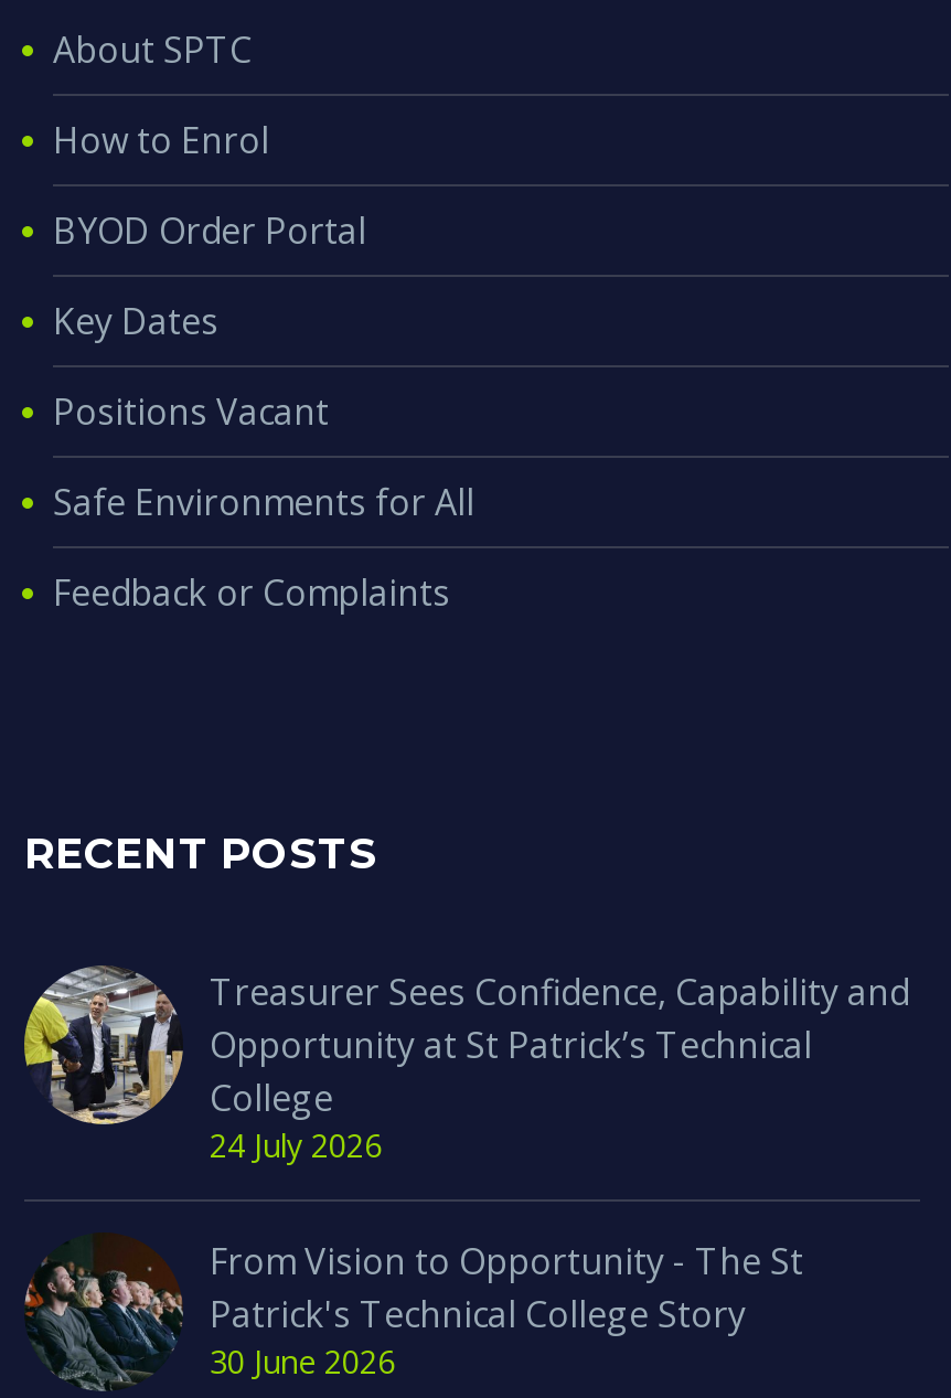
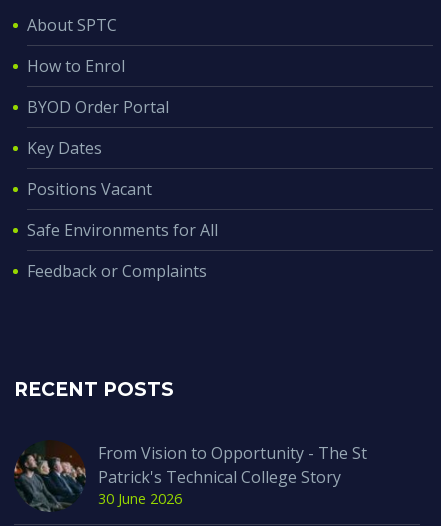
- [image]
- Treasurer Sees Confidence, Capability and
- Opportunity at St Patrick’s Technical
- College
- 24 July 2026
